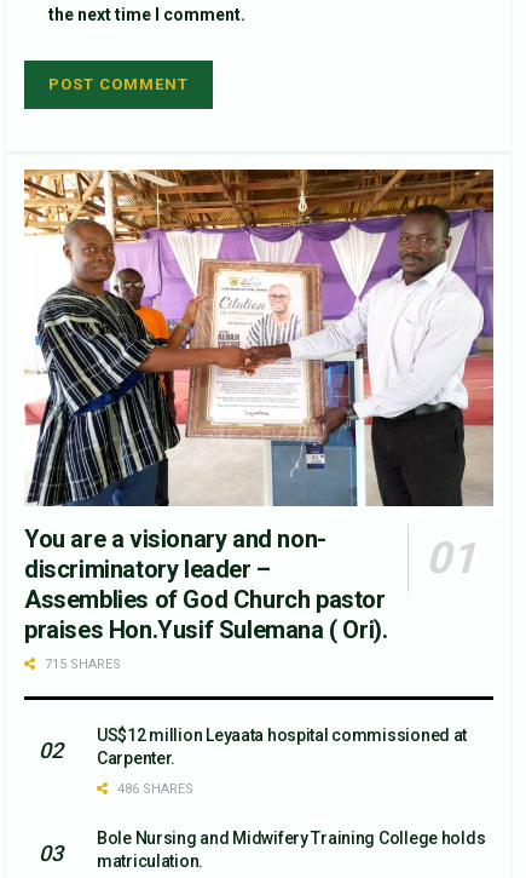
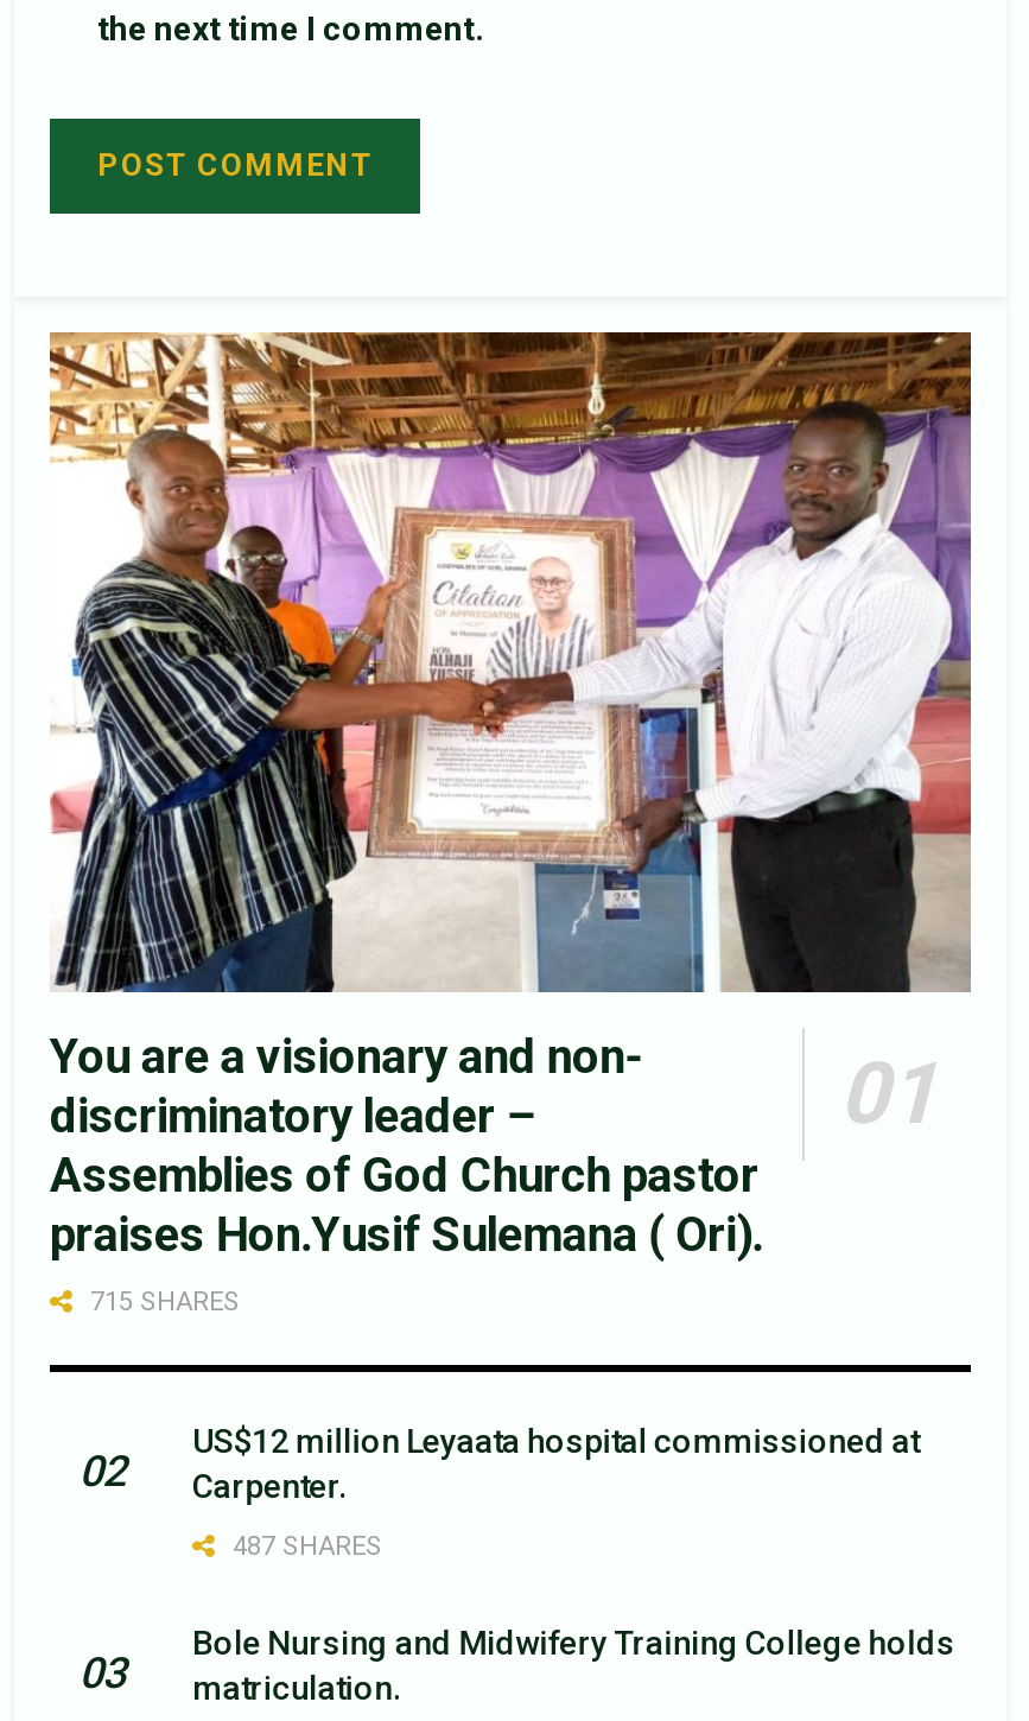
- 486 SHARES
+ 487 SHARES
